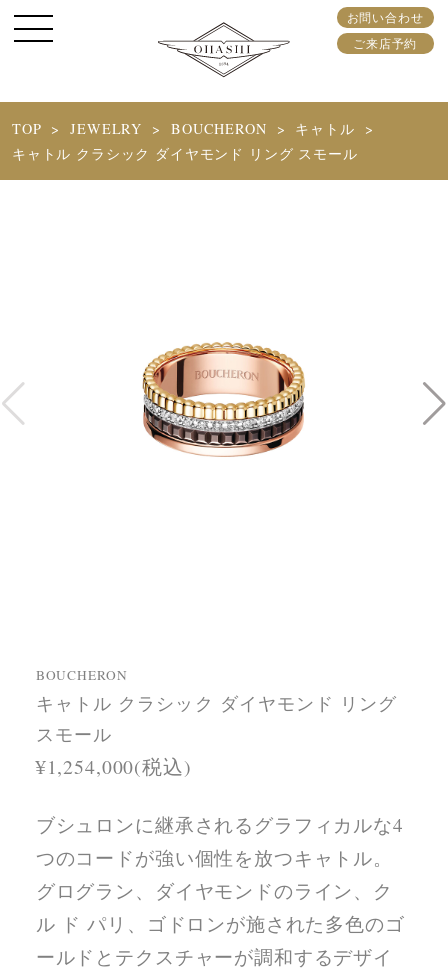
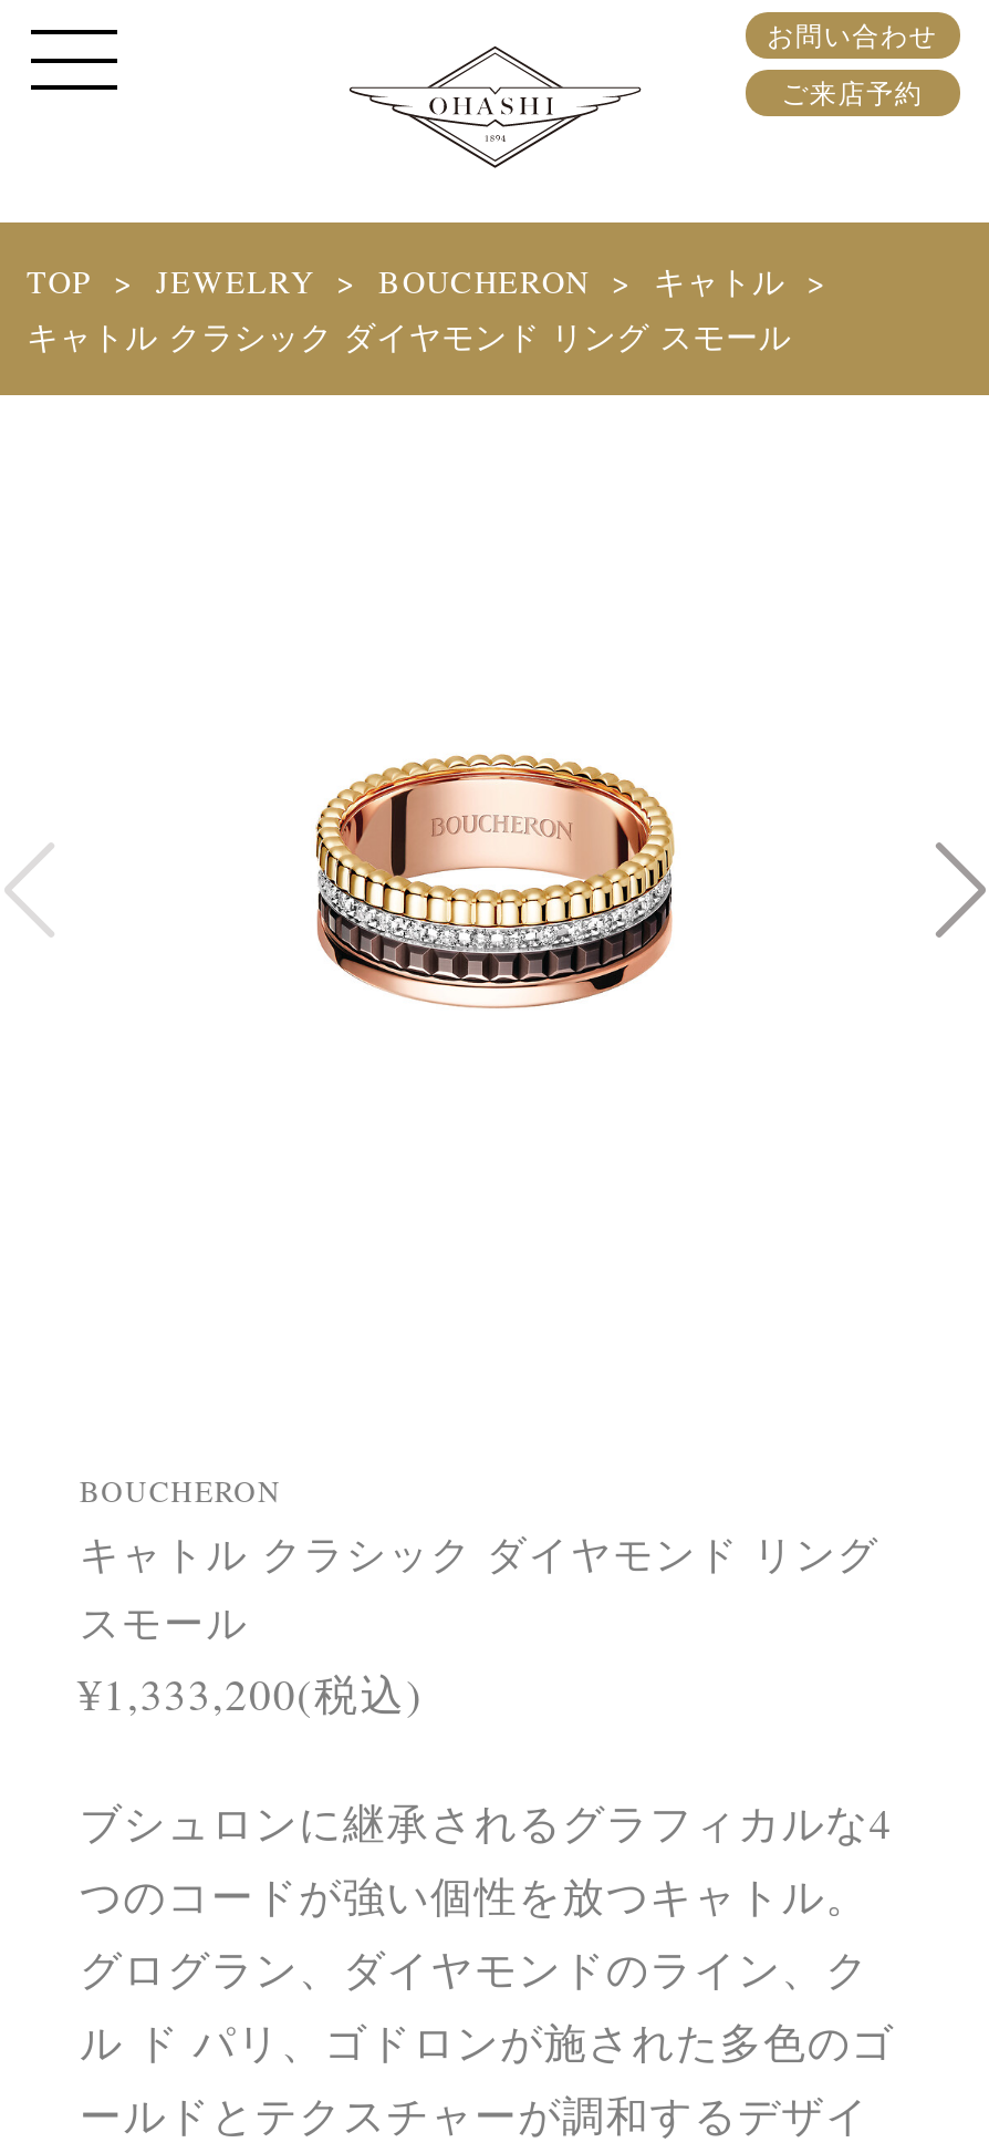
- ¥1,254,000(税込)
+ ¥1,333,200(税込)
